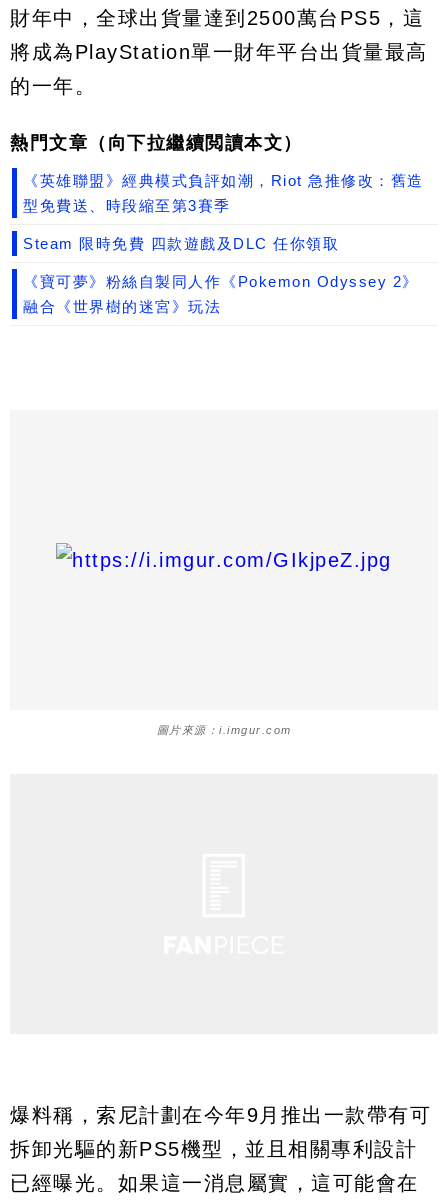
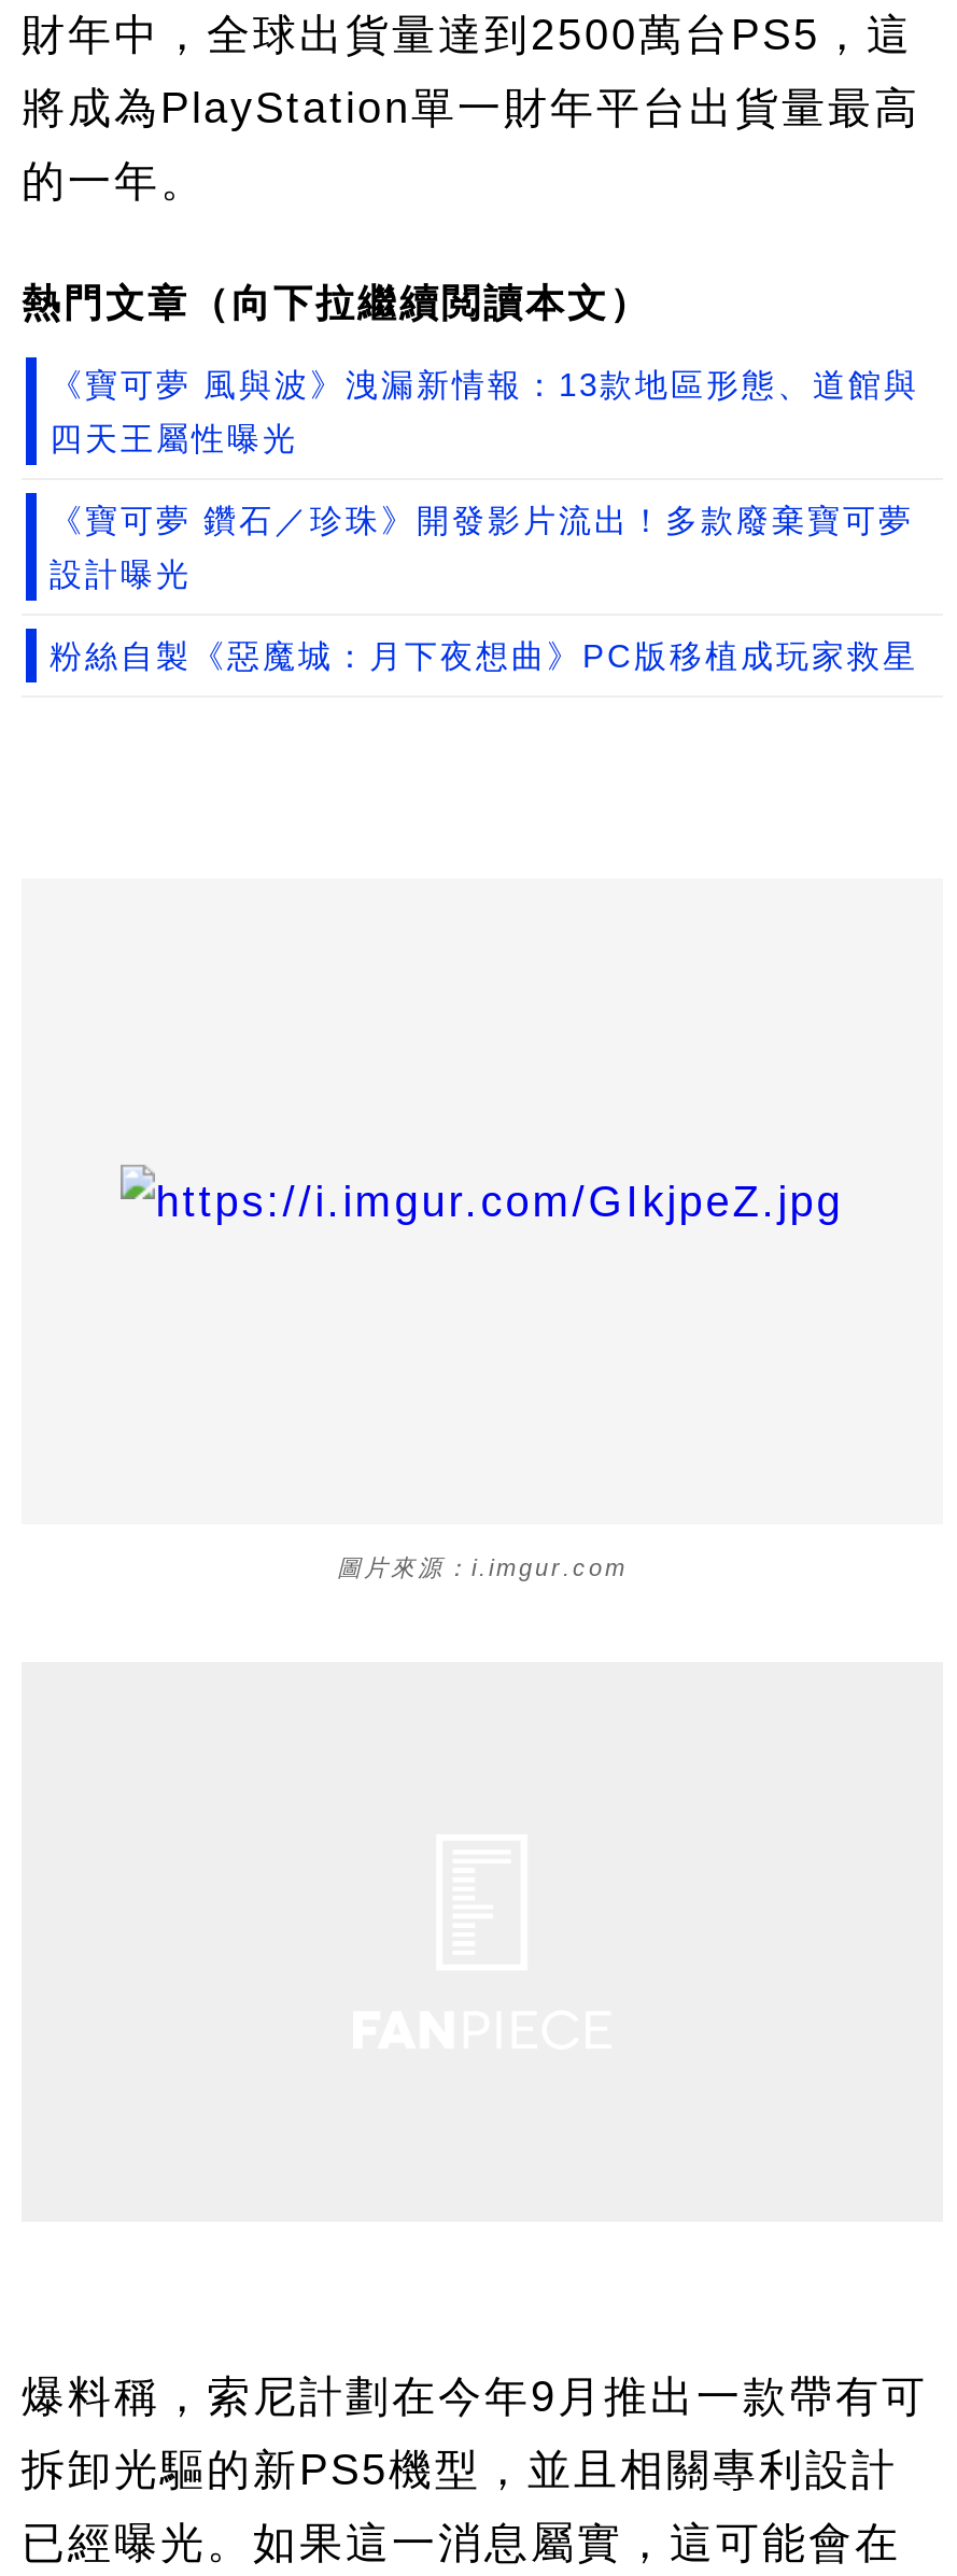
- 《英雄聯盟》經典模式負評如潮，Riot 急推修改：舊造
+ 《寶可夢 風與波》洩漏新情報：13款地區形態、道館與

- 型免費送、時段縮至第3賽季
+ 四天王屬性曝光

- Steam 限時免費 四款遊戲及DLC 任你領取
+ 《寶可夢 鑽石／珍珠》開發影片流出！多款廢棄寶可夢

- 《寶可夢》粉絲自製同人作《Pokemon Odyssey 2》
+ 設計曝光

- 融合《世界樹的迷宮》玩法
+ 粉絲自製《惡魔城：月下夜想曲》PC版移植成玩家救星
